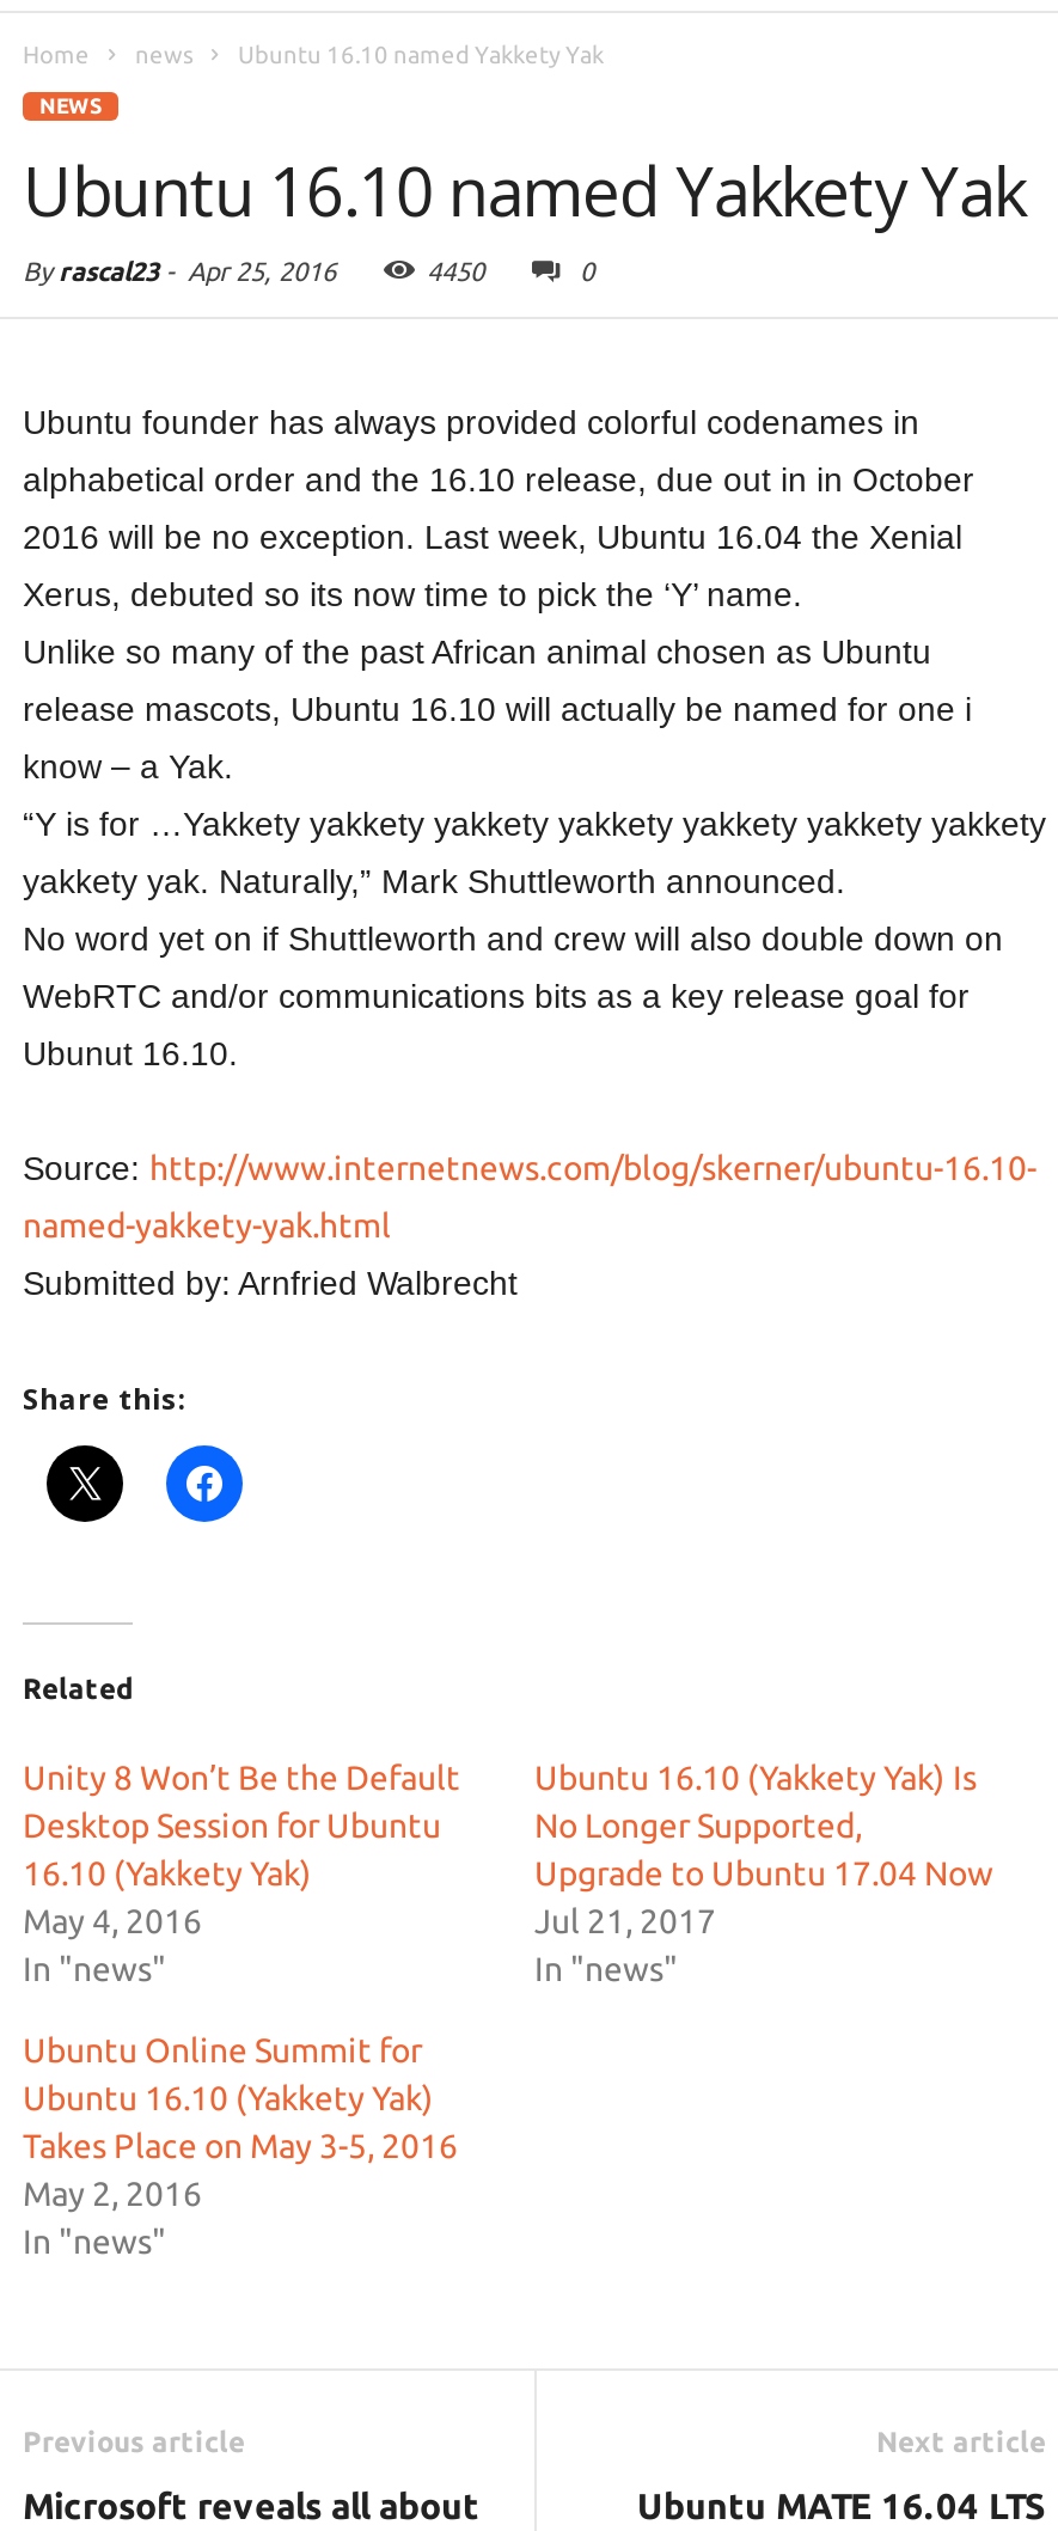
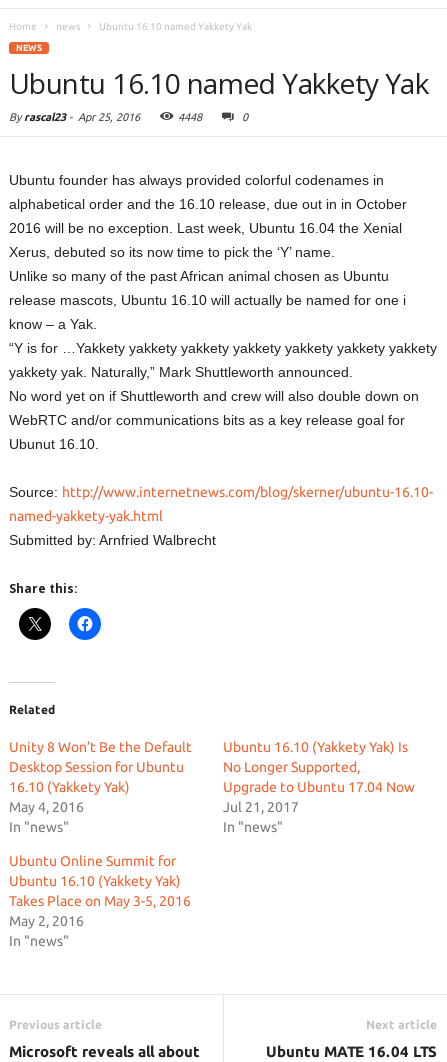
- 4450
+ 4448
